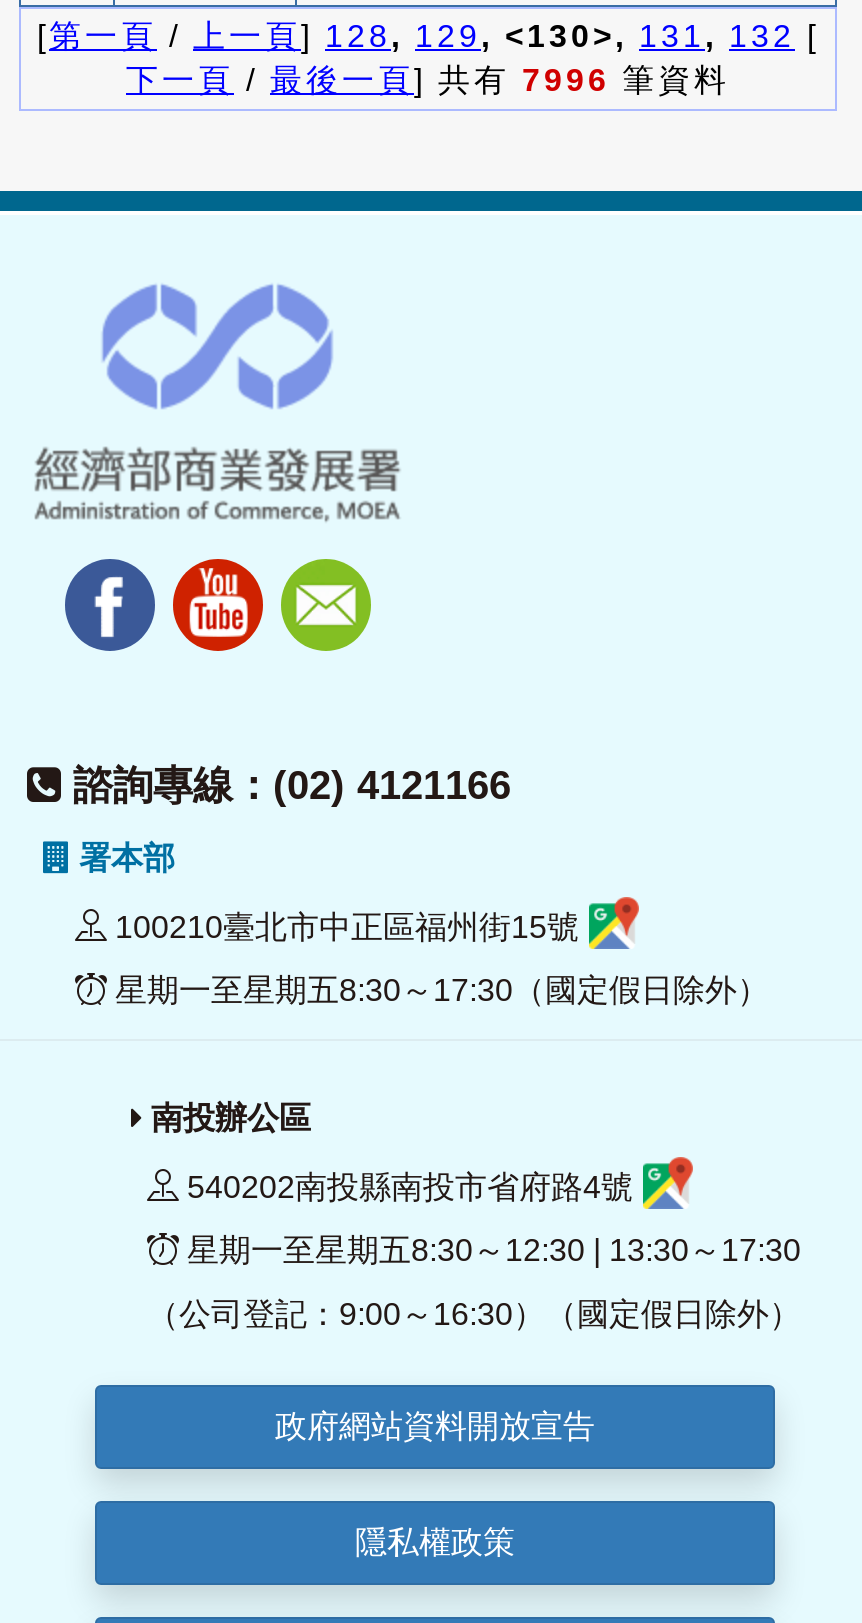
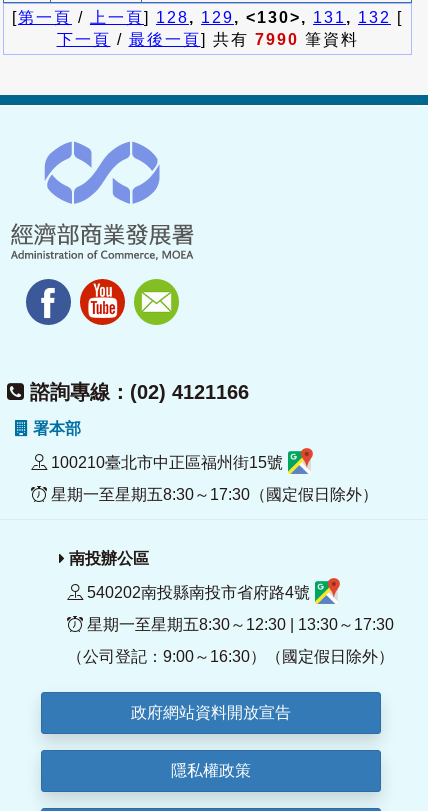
- 下一頁/最後一頁] 共有7996筆資料
+ 下一頁/最後一頁] 共有7990筆資料
